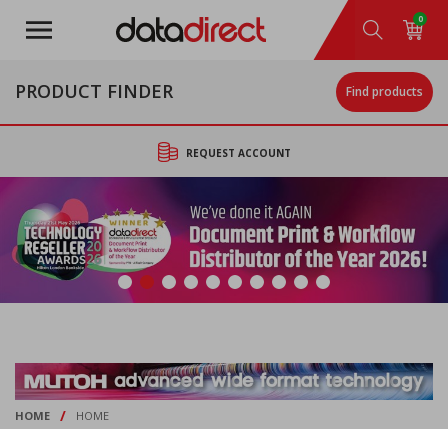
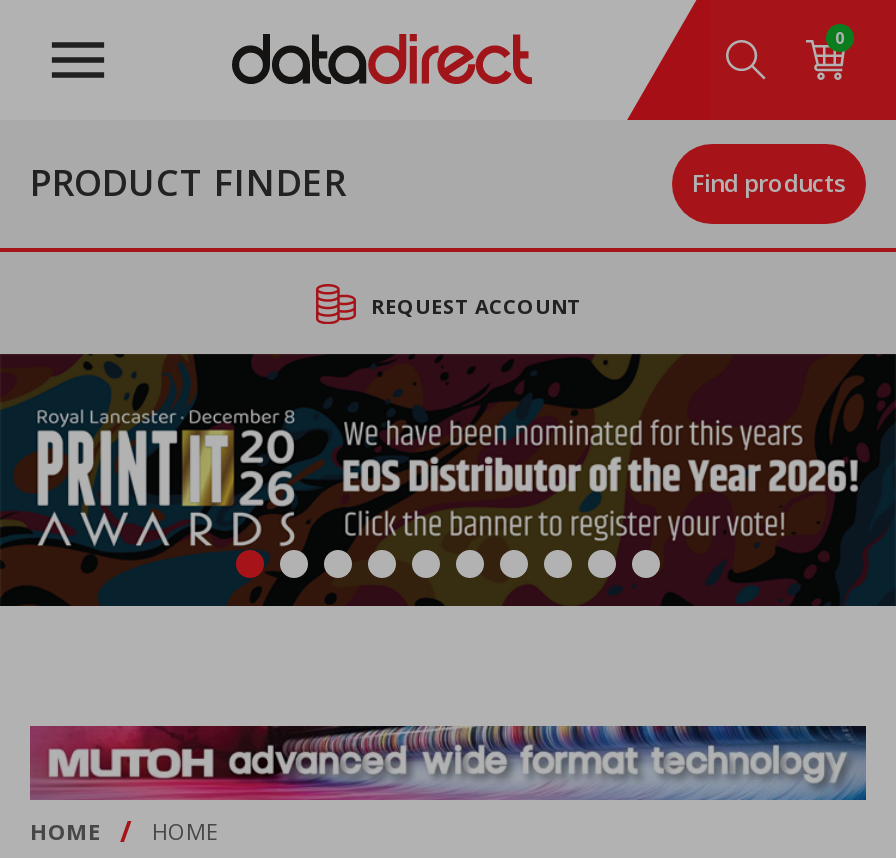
- [image]
+ [image]
